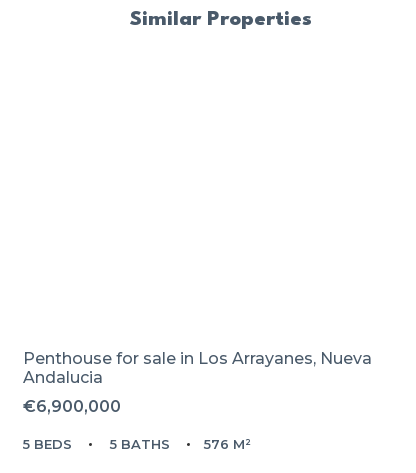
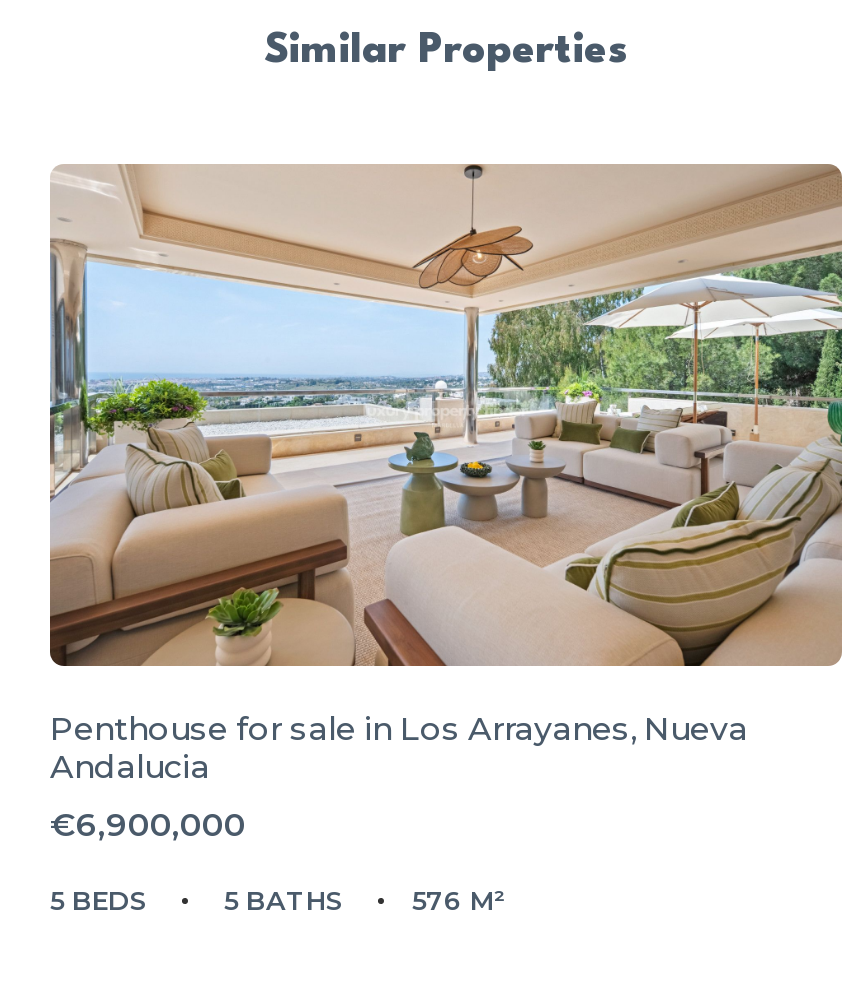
+ [image]
